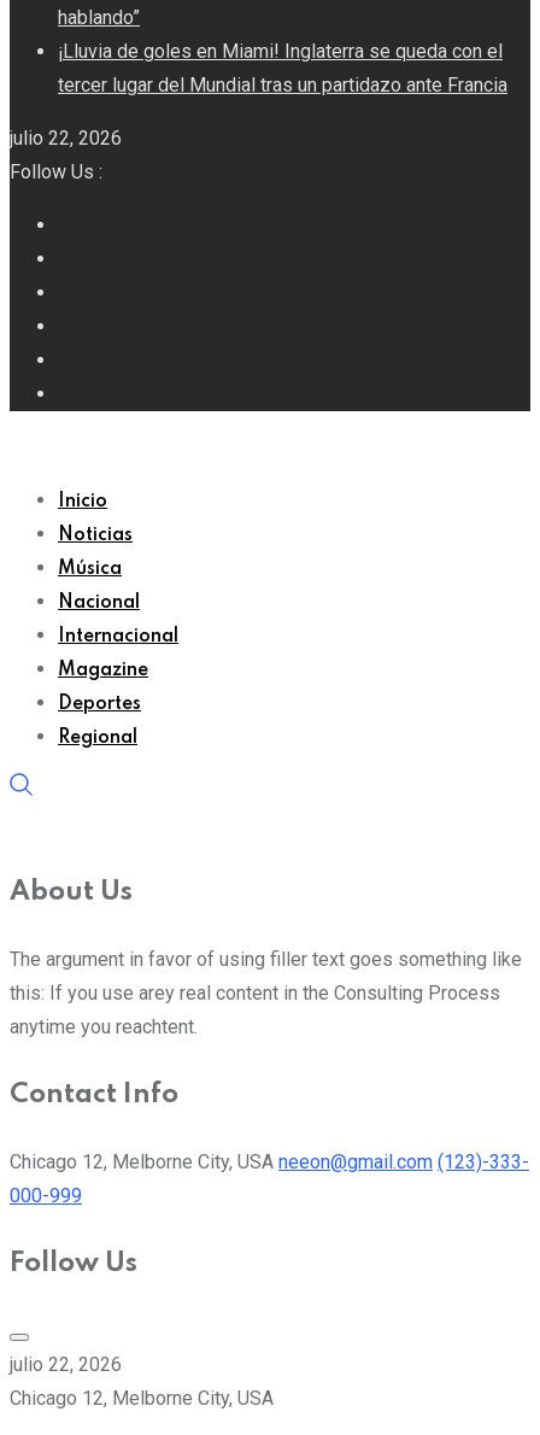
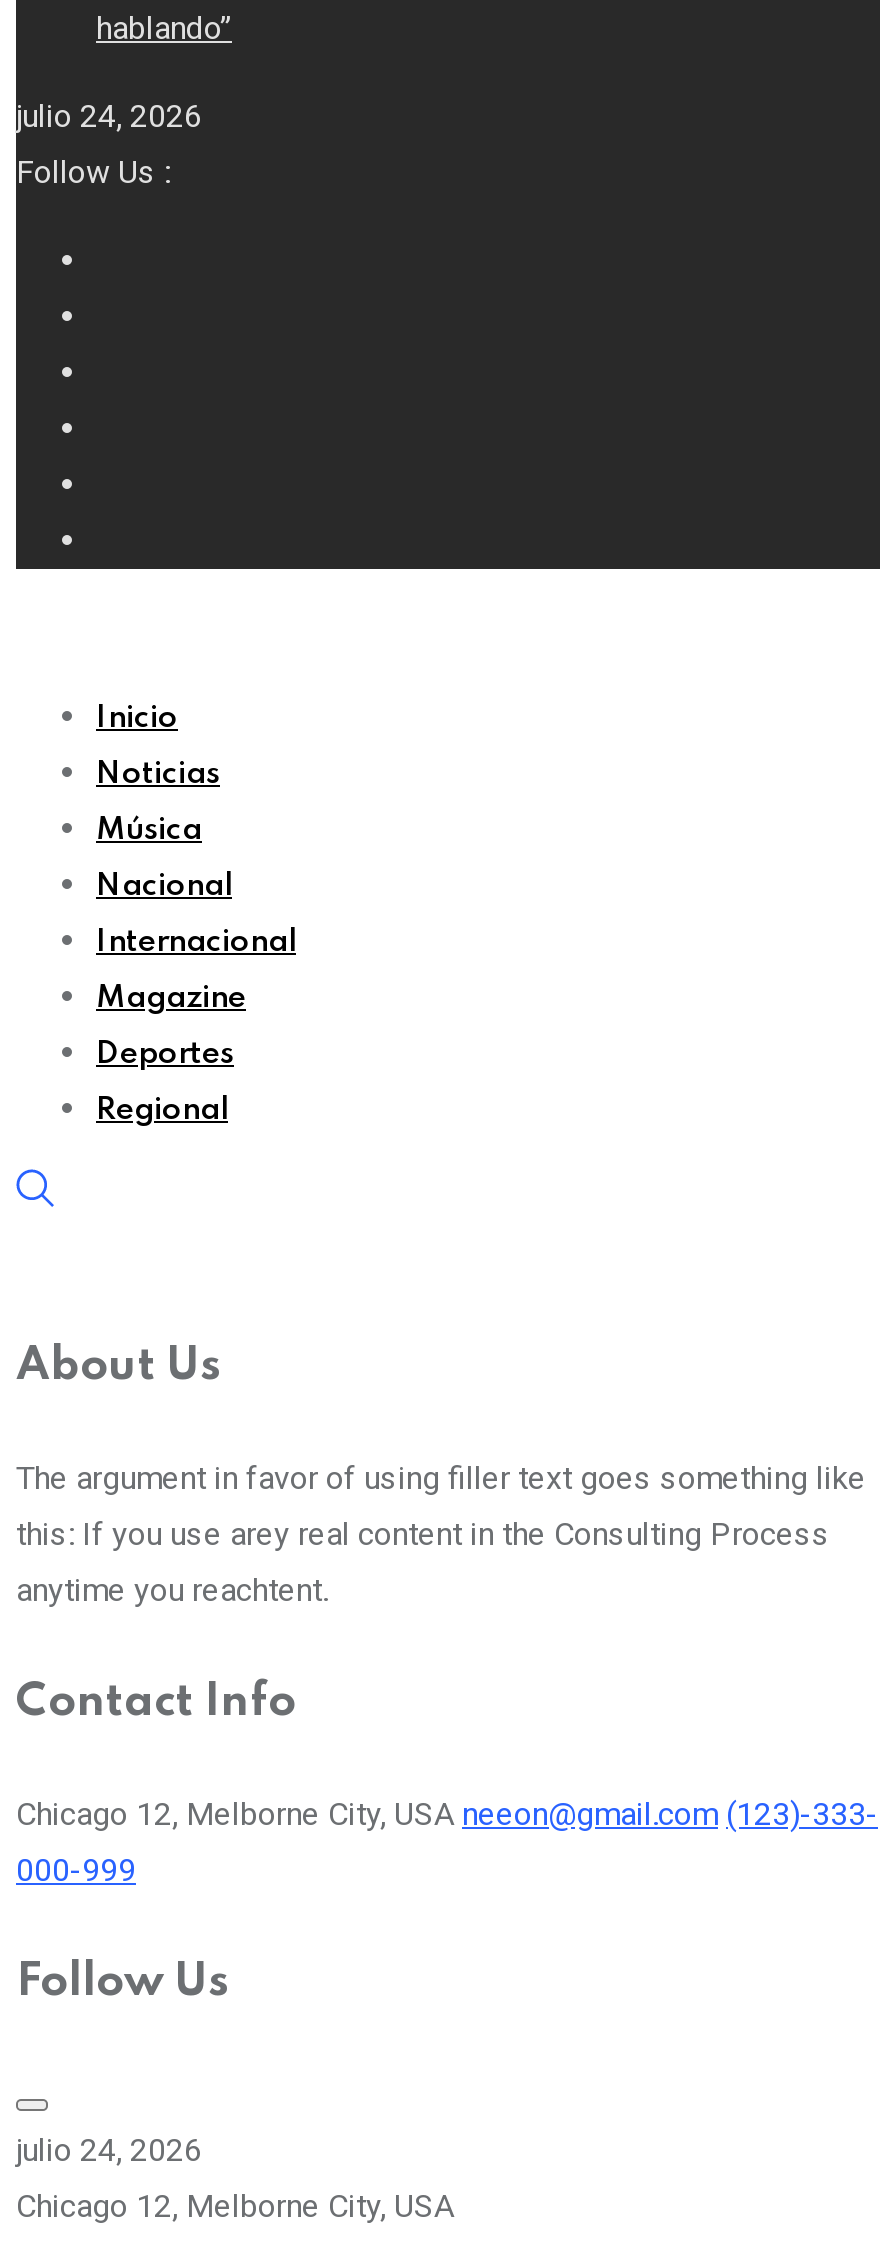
- ¡Lluvia de goles en Miami! Inglaterra se queda con el
- tercer lugar del Mundial tras un partidazo ante Francia
- julio 22, 2026
+ julio 24, 2026

- julio 22, 2026
+ julio 24, 2026
